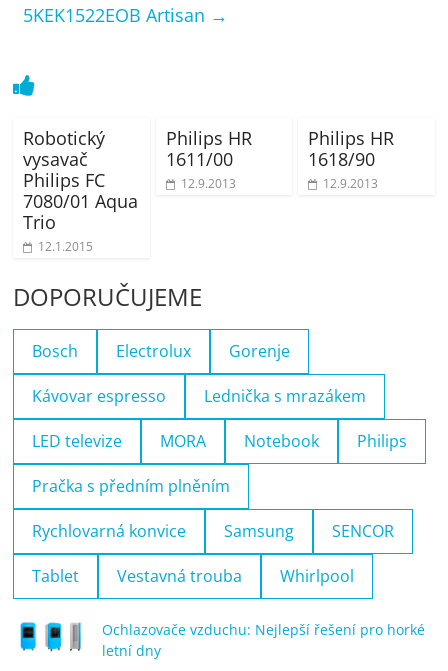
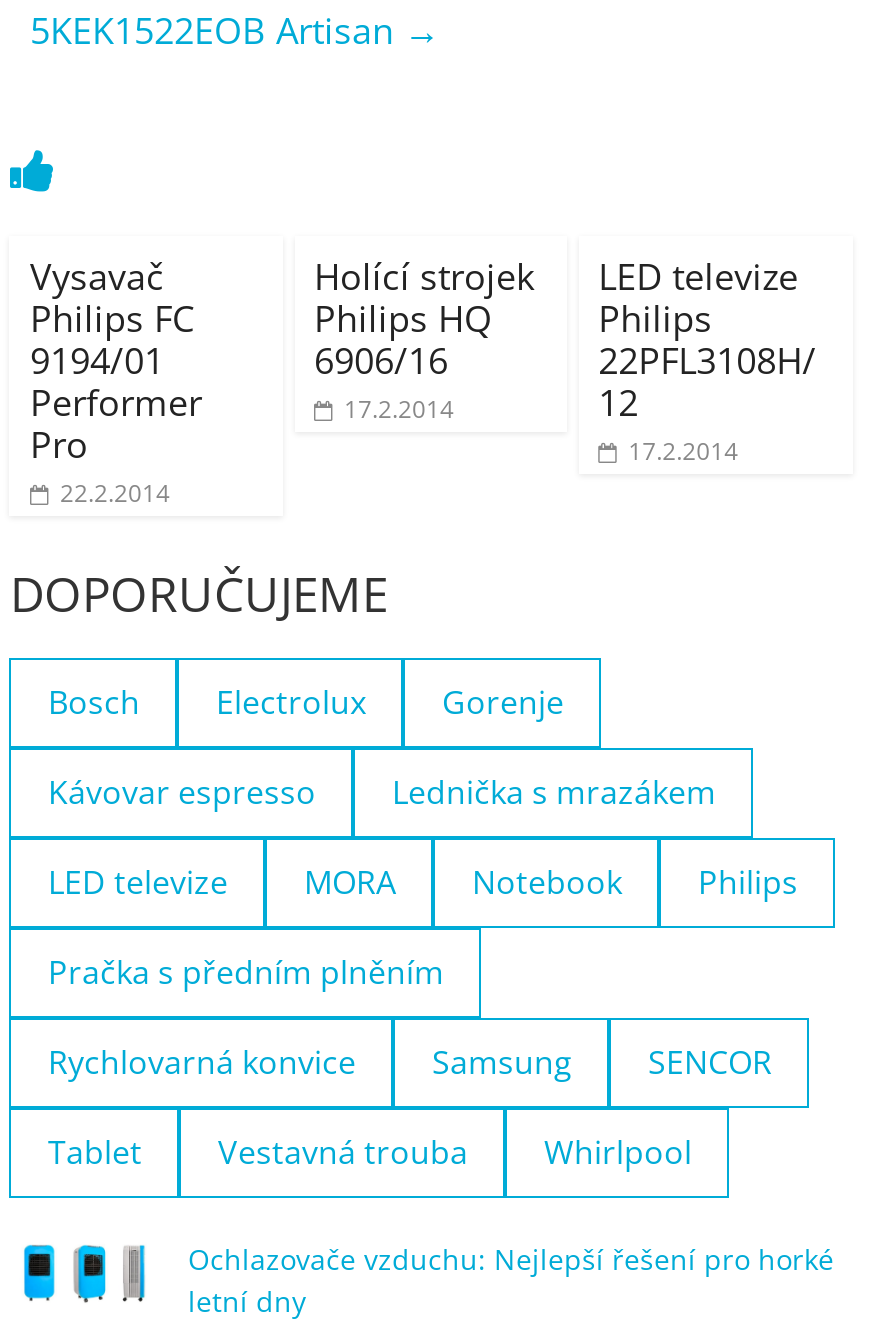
- Robotický
- vysavač
+ Vysavač

- Philips HR
- 1611/00
- 12.9.2013
+ Holící strojek
+ Philips HQ
+ 6906/16
+ 17.2.2014

- Philips HR
- 1618/90
- 12.9.2013
+ LED televize
+ Philips
+ 22PFL3108H/
+ 12
+ 17.2.2014

moved up: Philips FC

- 7080/01 Aqua
- Trio
- 12.1.2015
+ 9194/01
+ Performer
+ Pro
+ 22.2.2014
